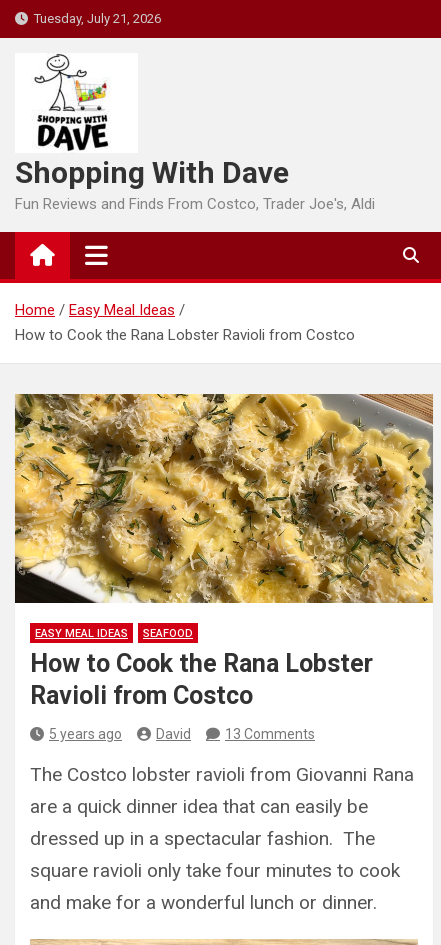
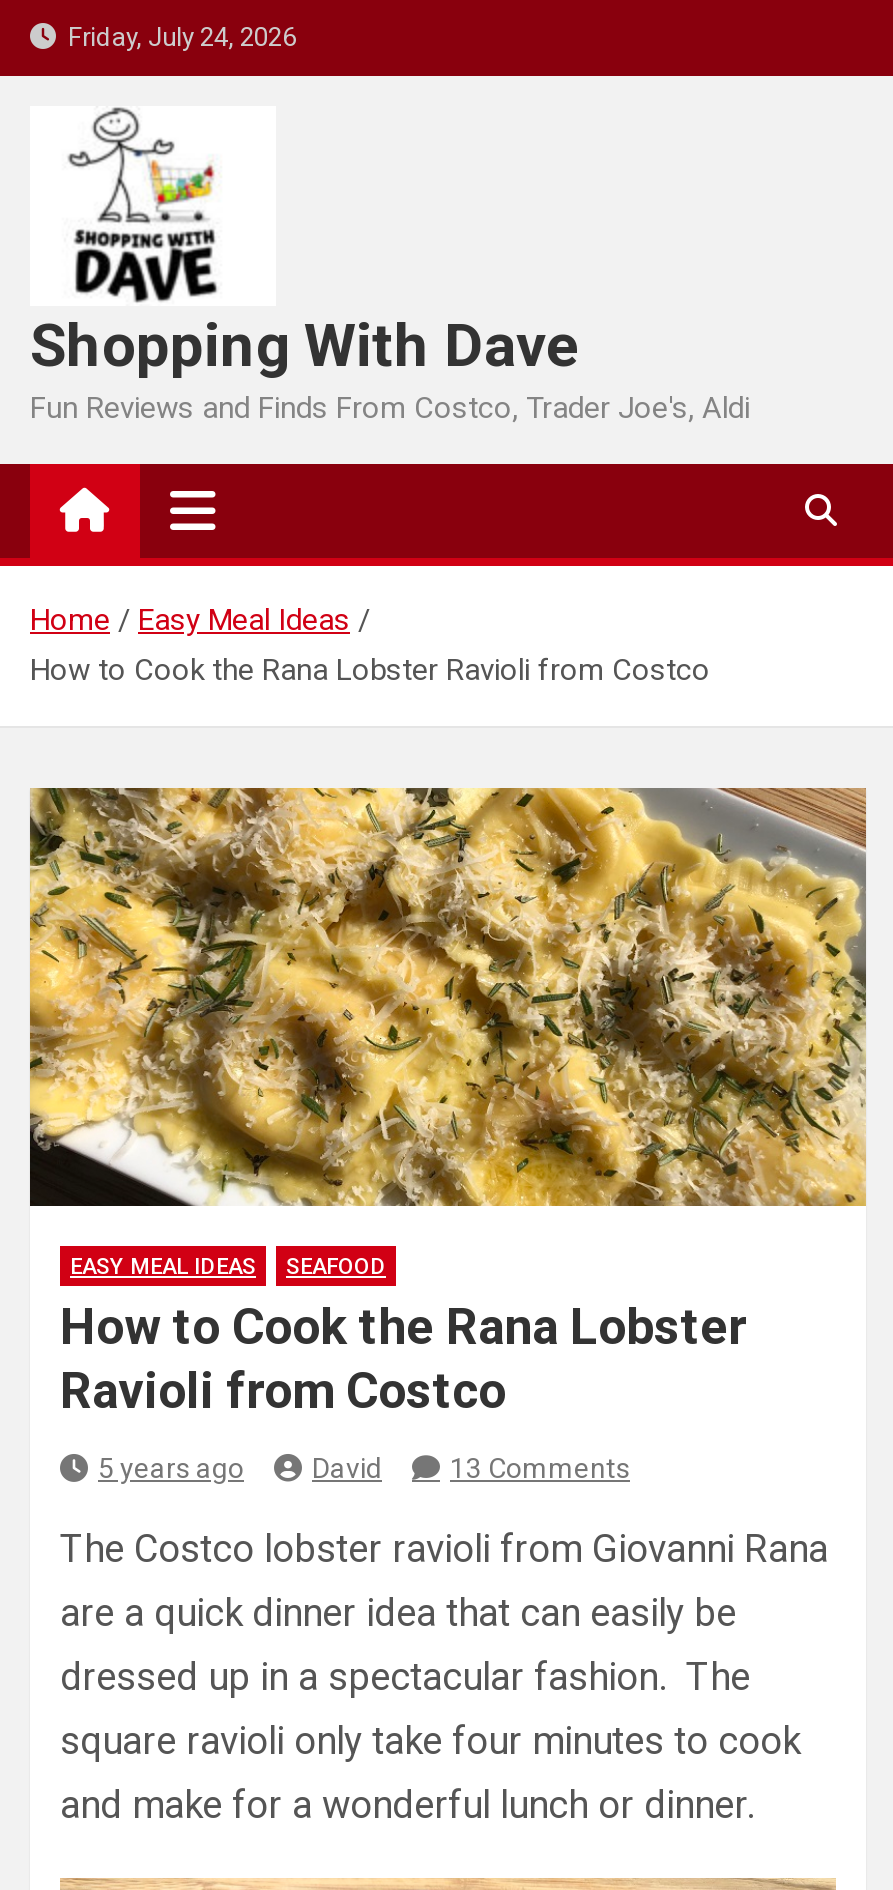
- Tuesday, July 21, 2026
+ Friday, July 24, 2026
